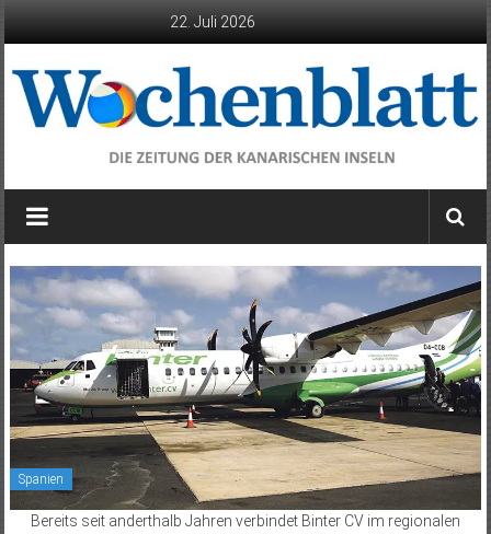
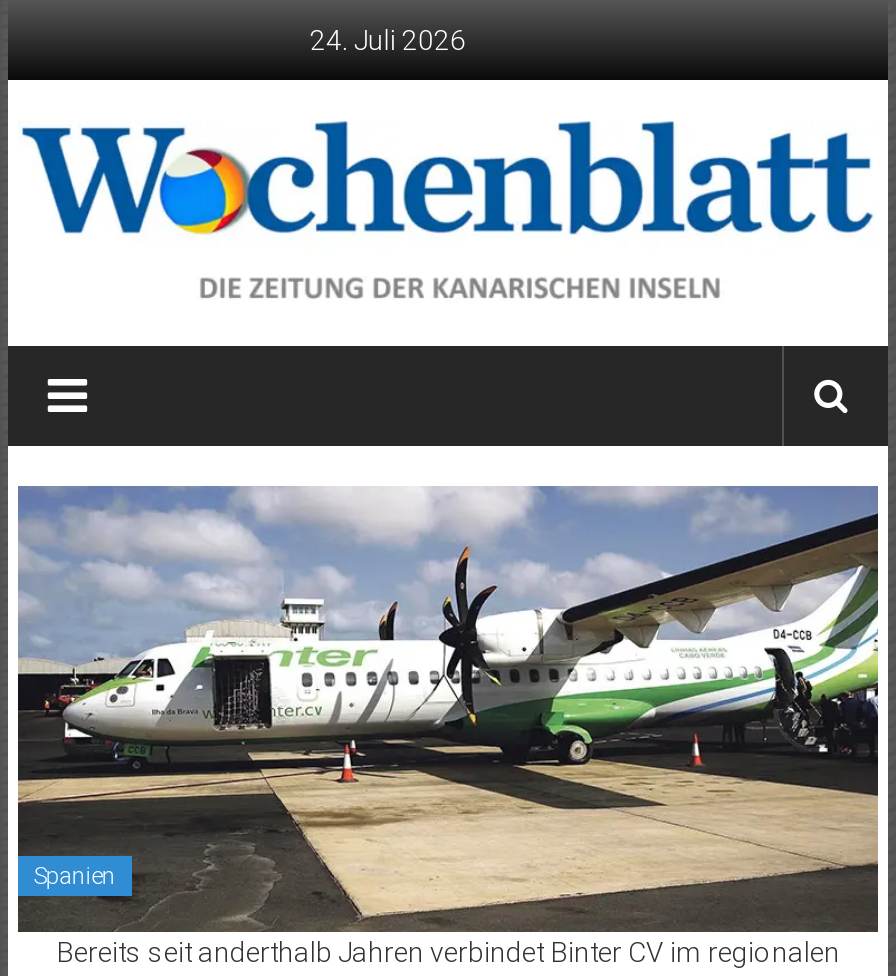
- 22. Juli 2026
+ 24. Juli 2026
